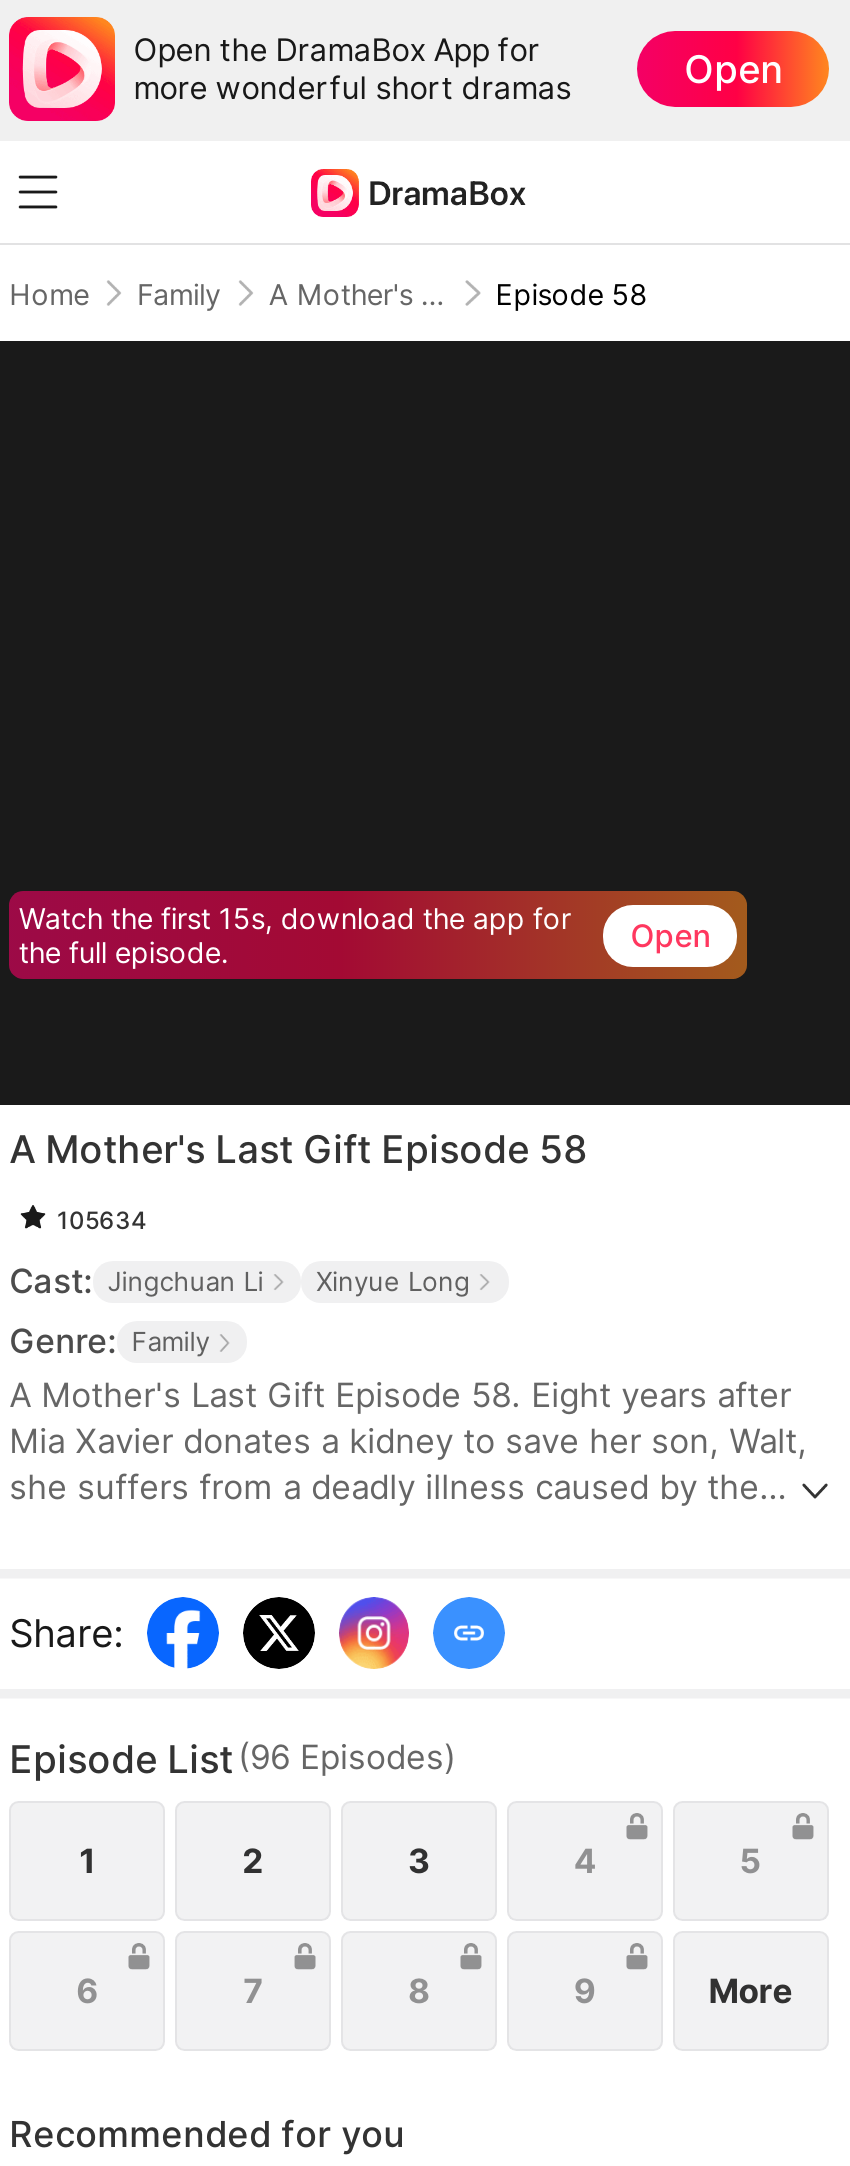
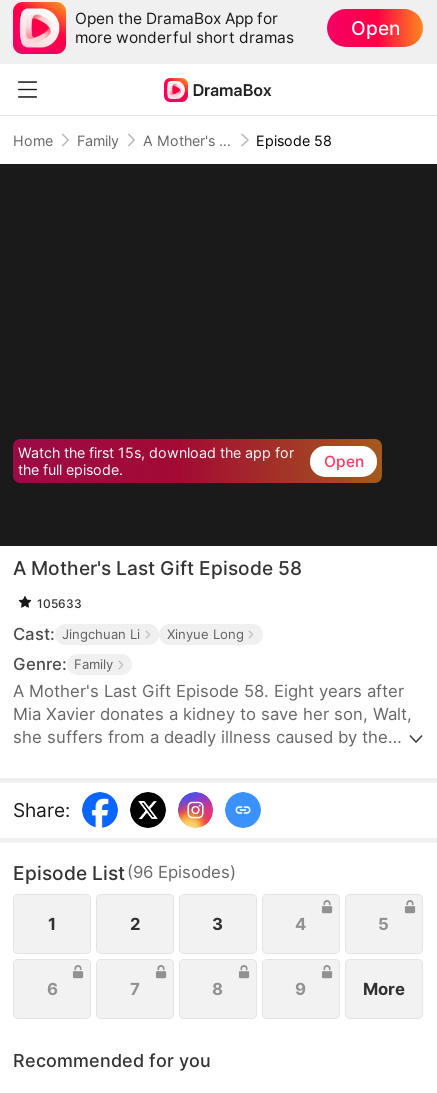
- 105634
+ 105633
